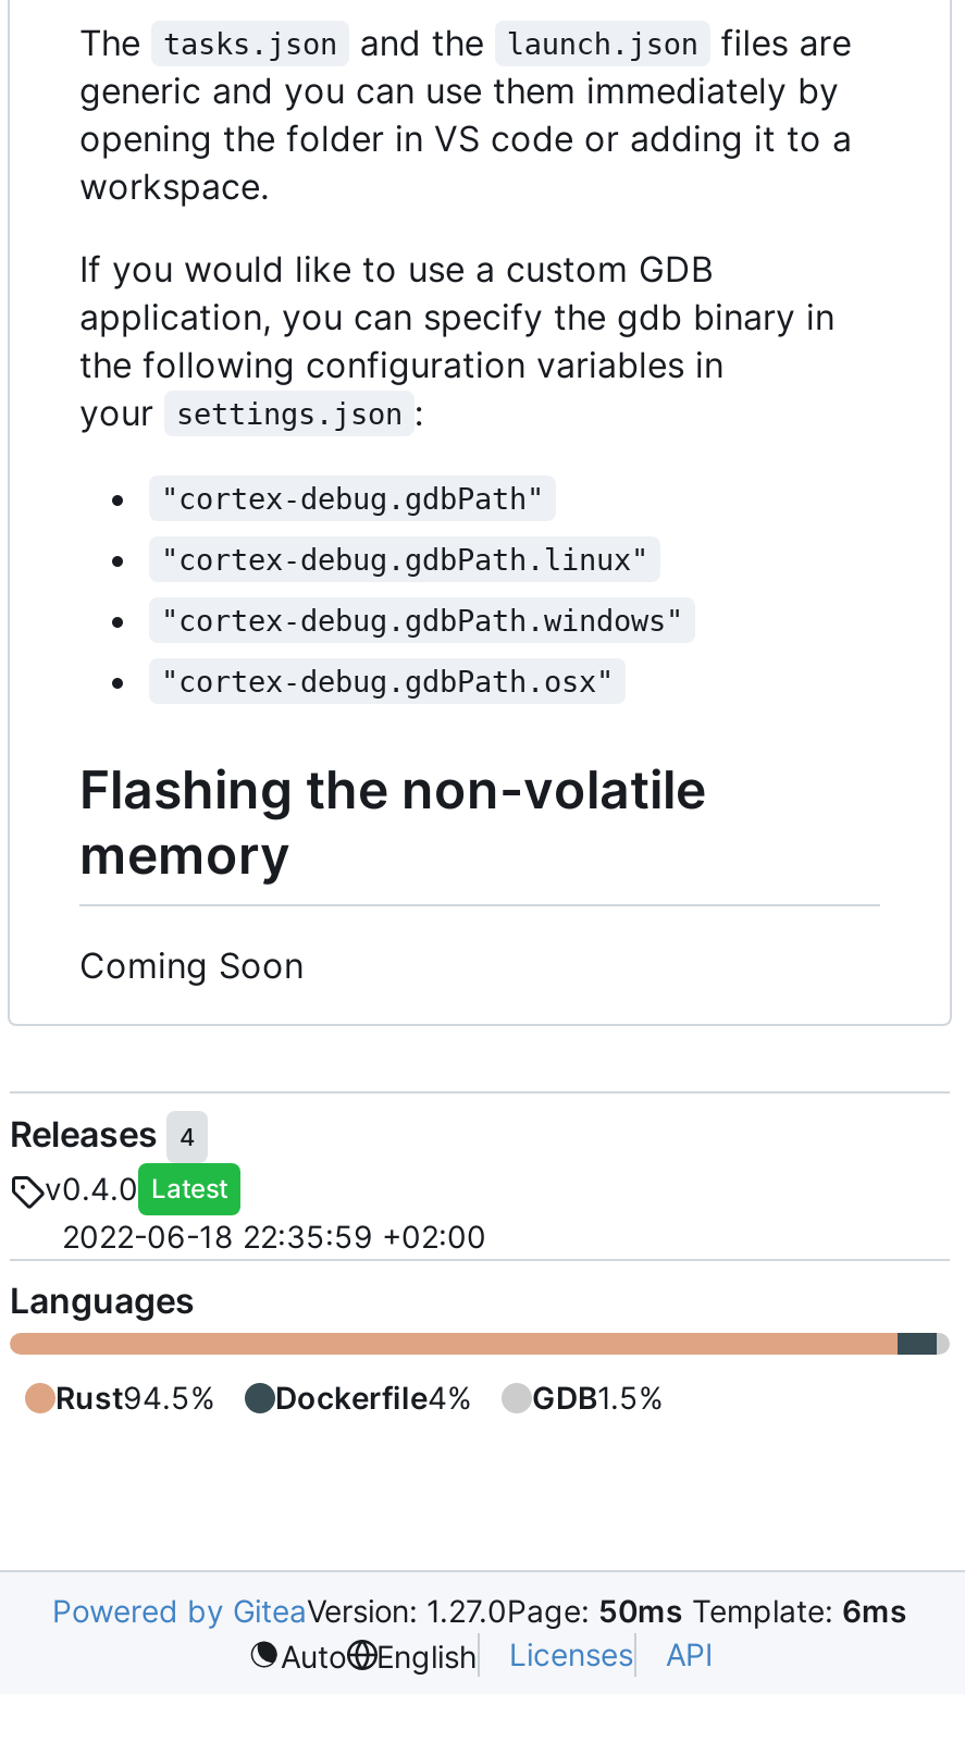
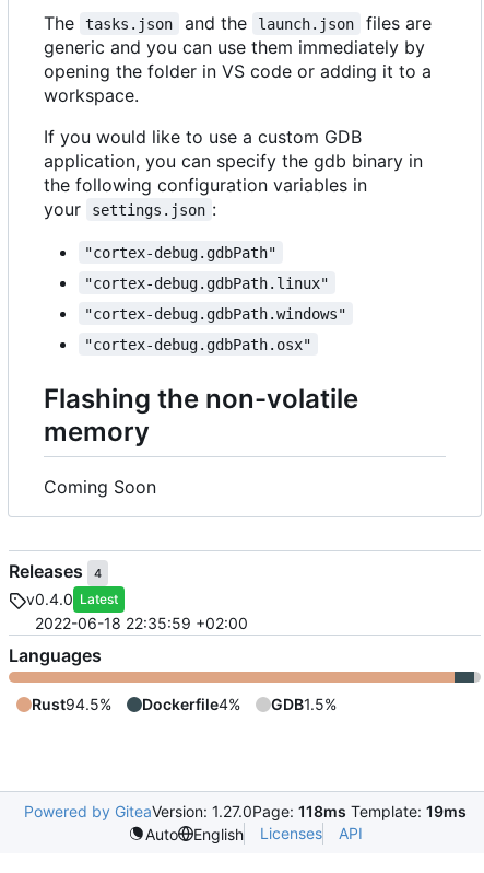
- Powered by GiteaVersion: 1.27.0Page: 50ms Template: 6ms
+ Powered by GiteaVersion: 1.27.0Page: 118ms Template: 19ms
